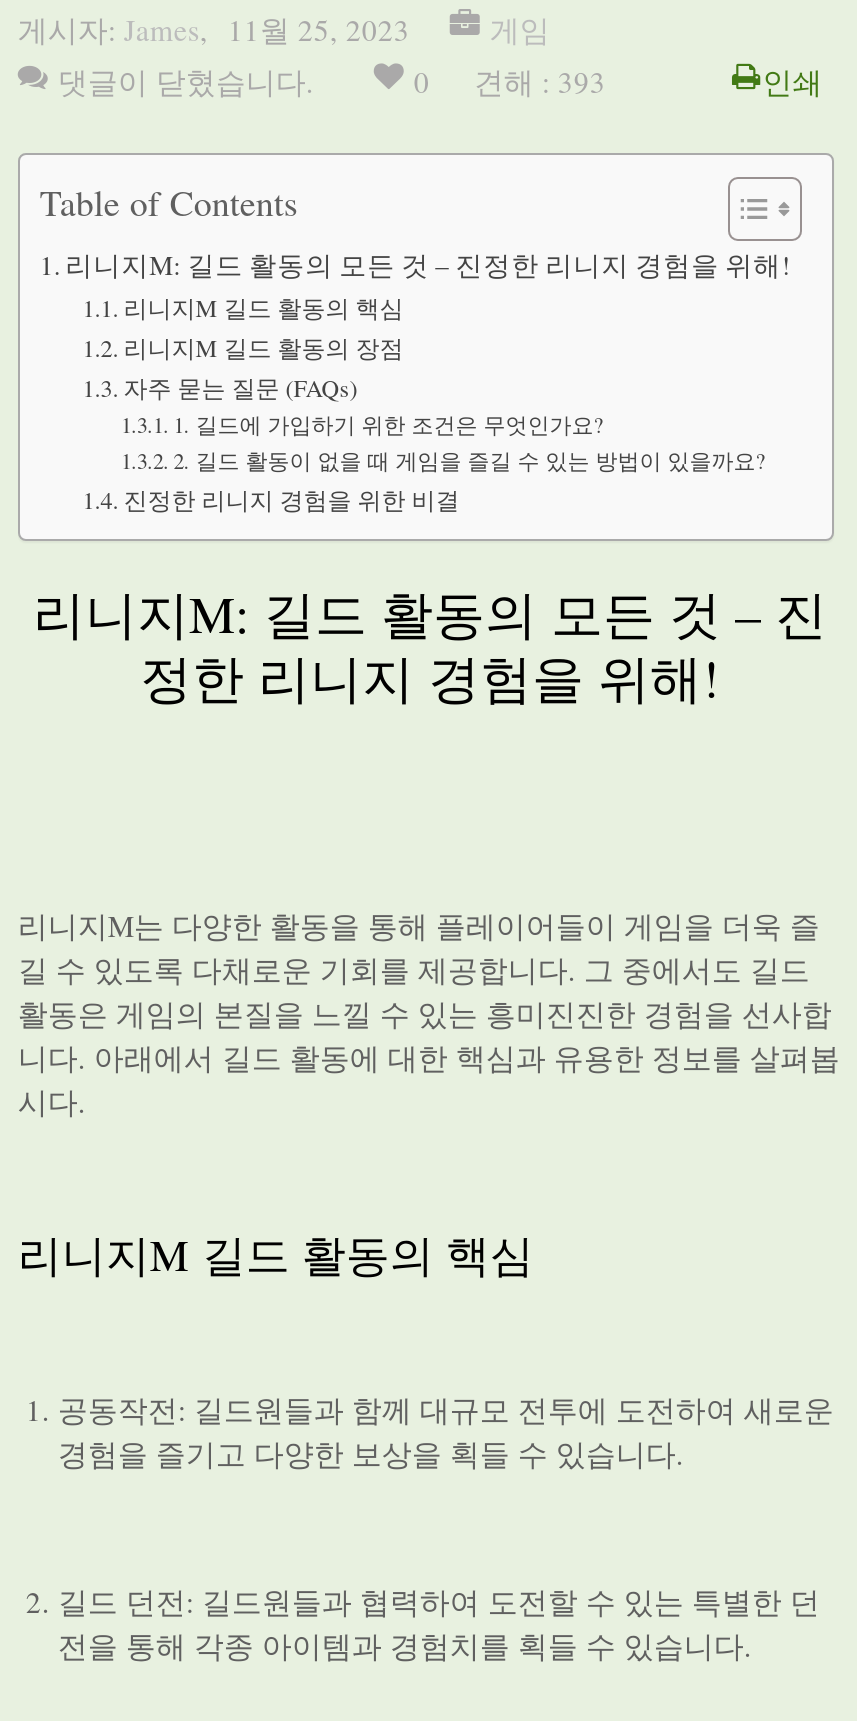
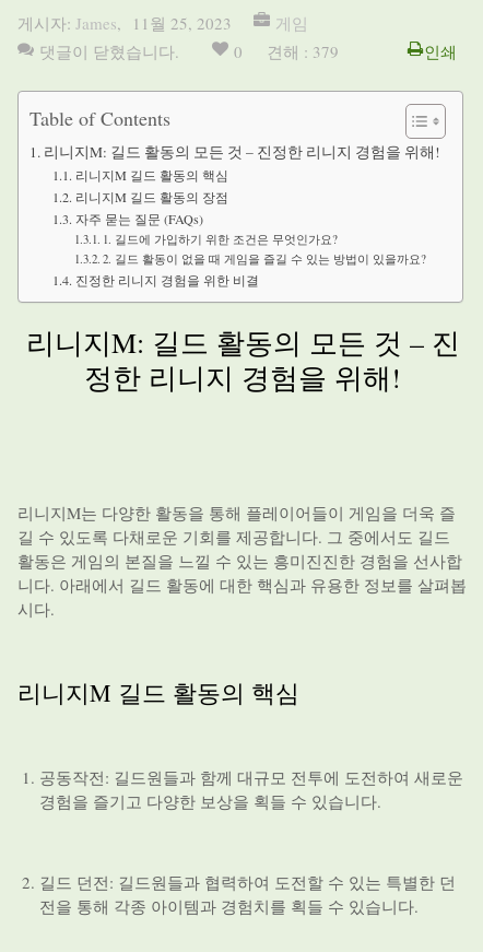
- 0 견해 : 393
+ 0 견해 : 379
